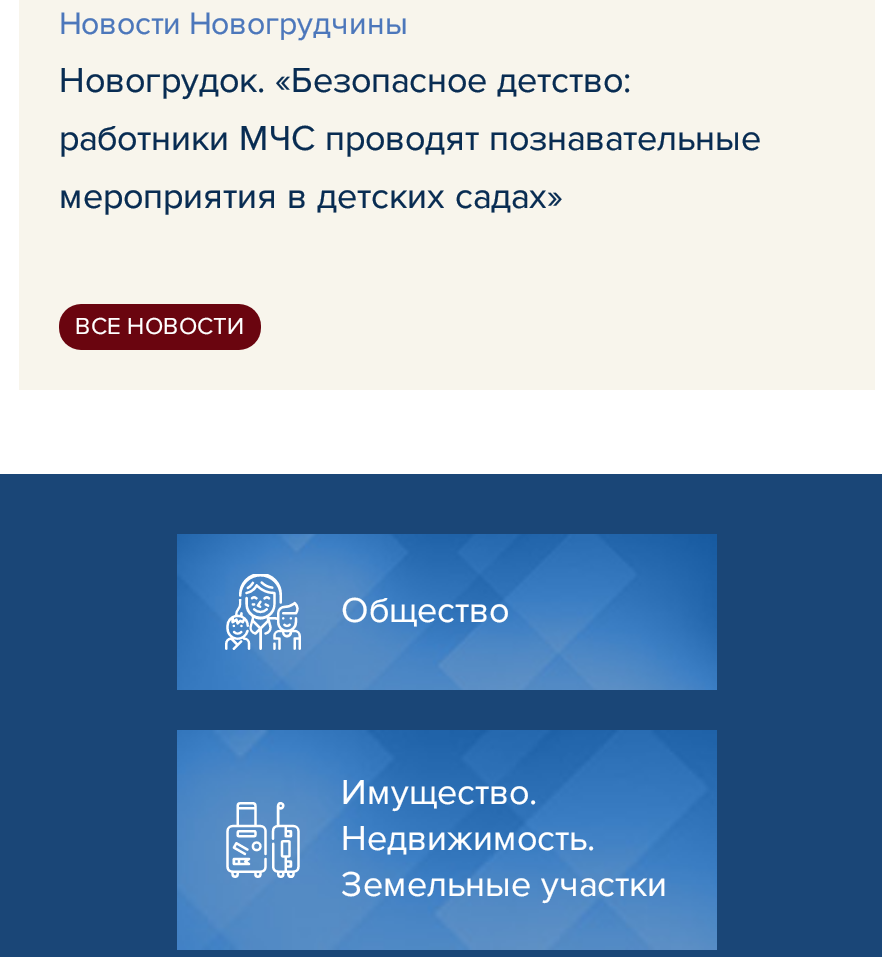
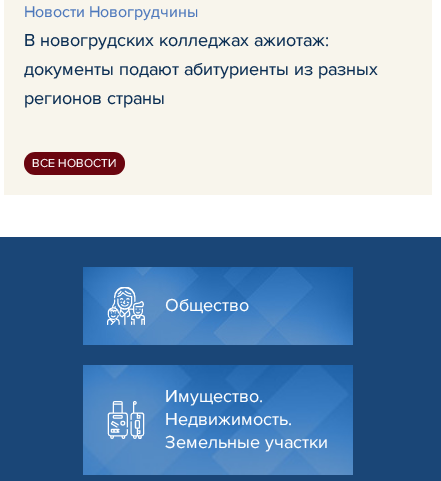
- Новогрудок. «Безопасное детство:
- работники МЧС проводят познавательные
- мероприятия в детских садах»
+ В новогрудских колледжах ажиотаж:
+ документы подают абитуриенты из разных
+ регионов страны
